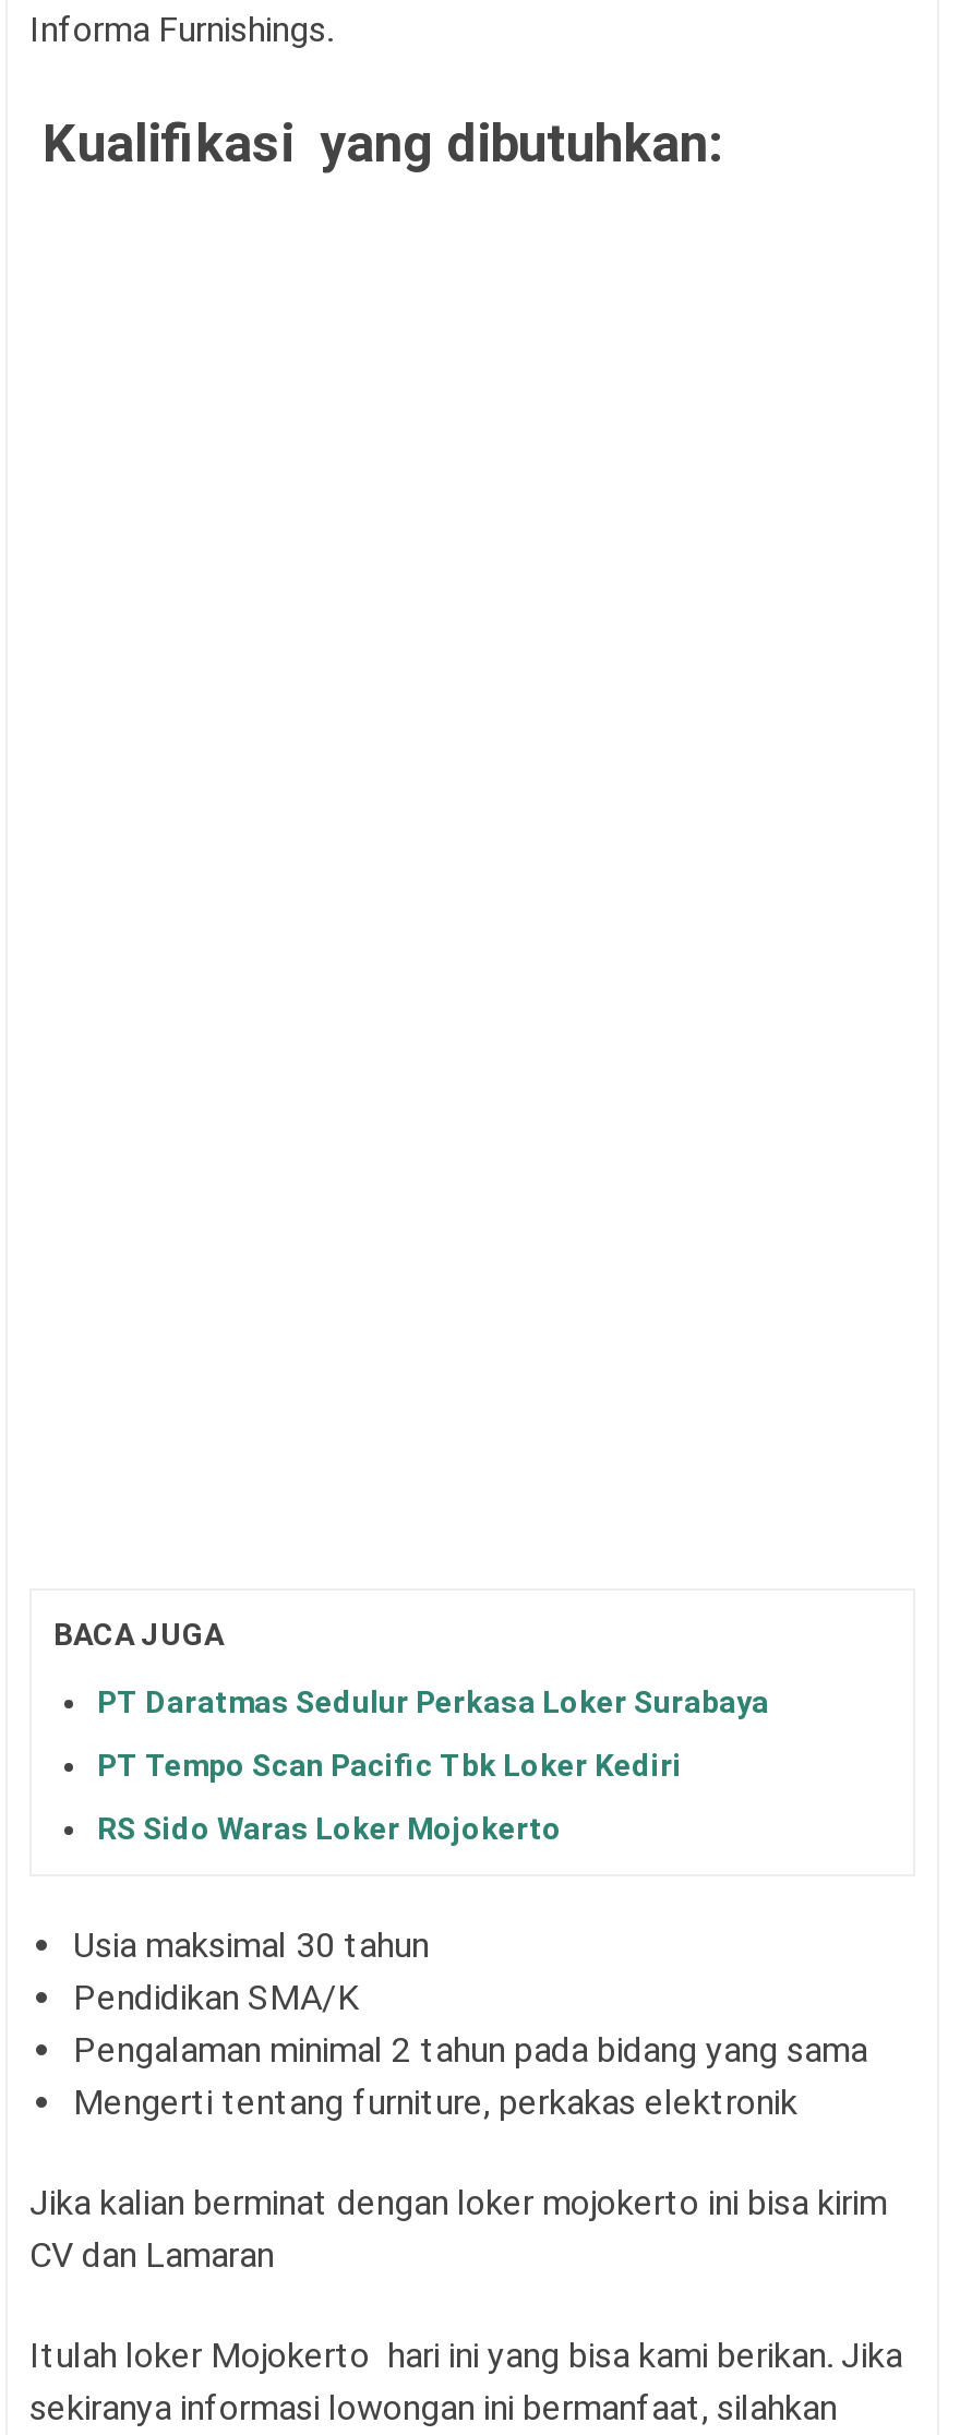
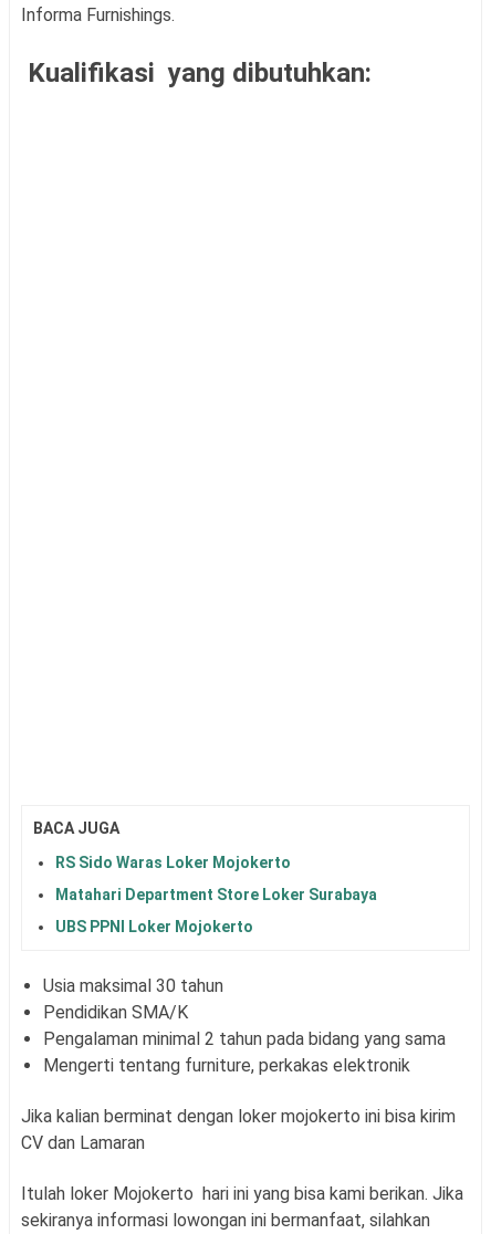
- PT Daratmas Sedulur Perkasa Loker Surabaya
- PT Tempo Scan Pacific Tbk Loker Kediri

moved up: RS Sido Waras Loker Mojokerto

+ Matahari Department Store Loker Surabaya
+ UBS PPNI Loker Mojokerto
